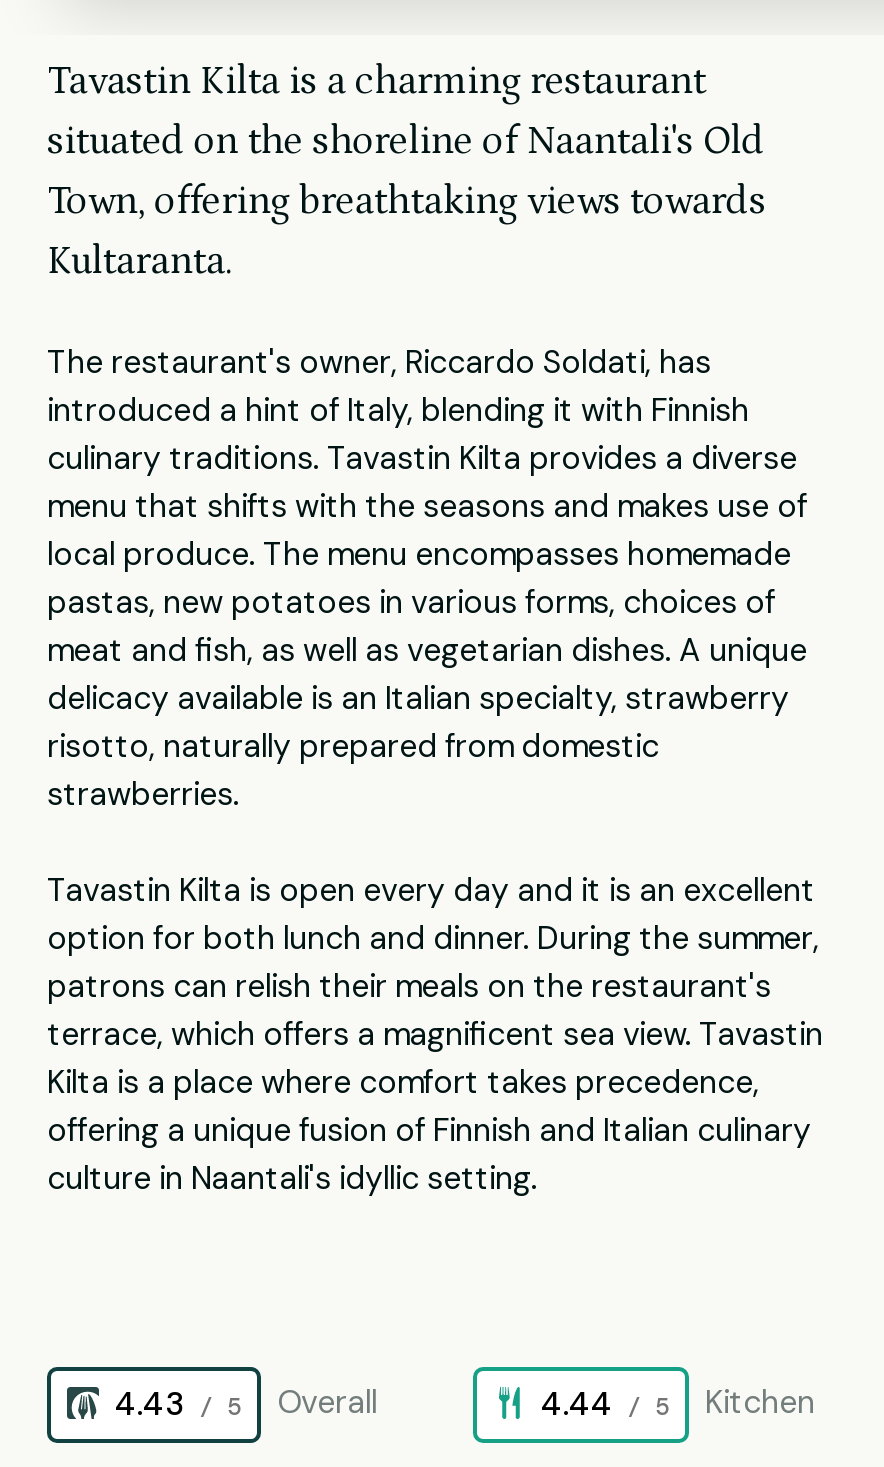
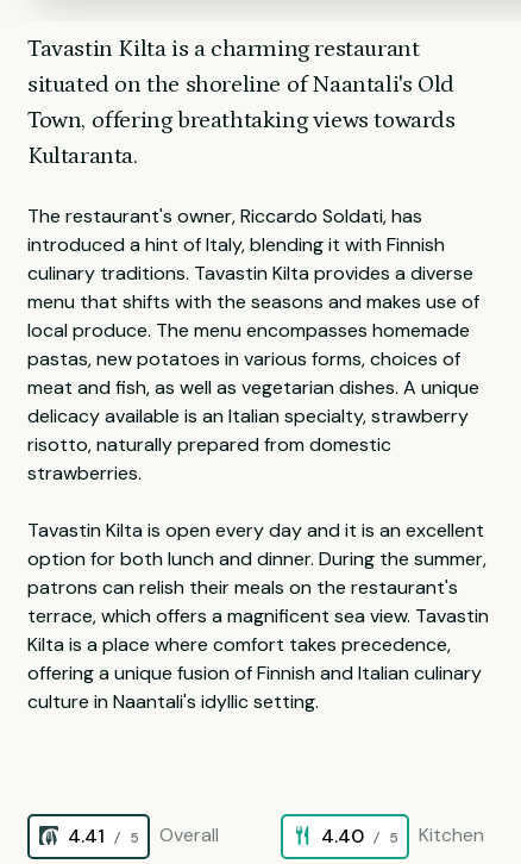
- 4.43 / 5 Overall
+ 4.41 / 5 Overall

- 4.44 / 5 Kitchen
+ 4.40 / 5 Kitchen
